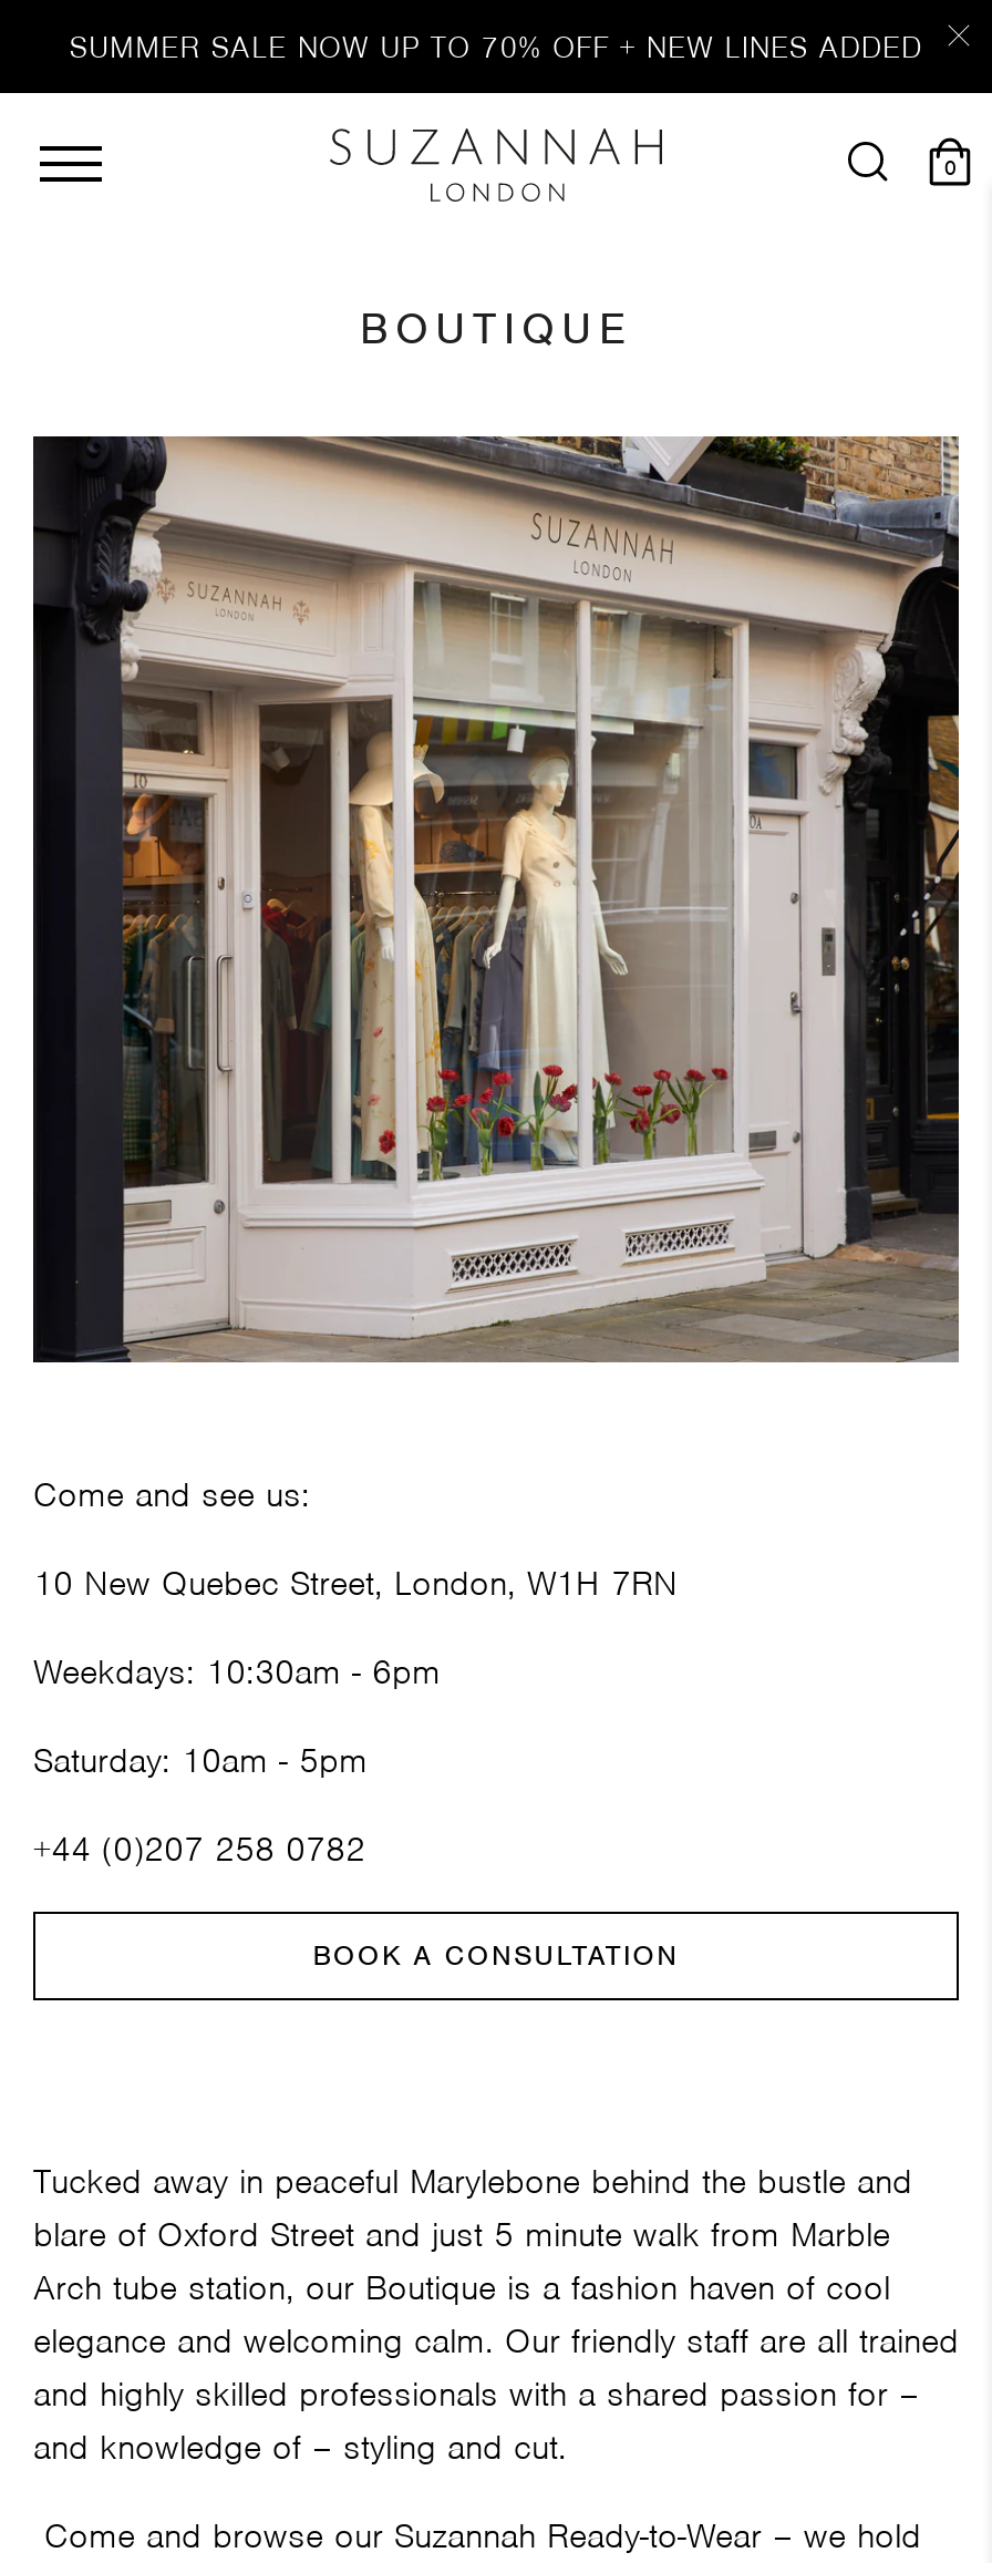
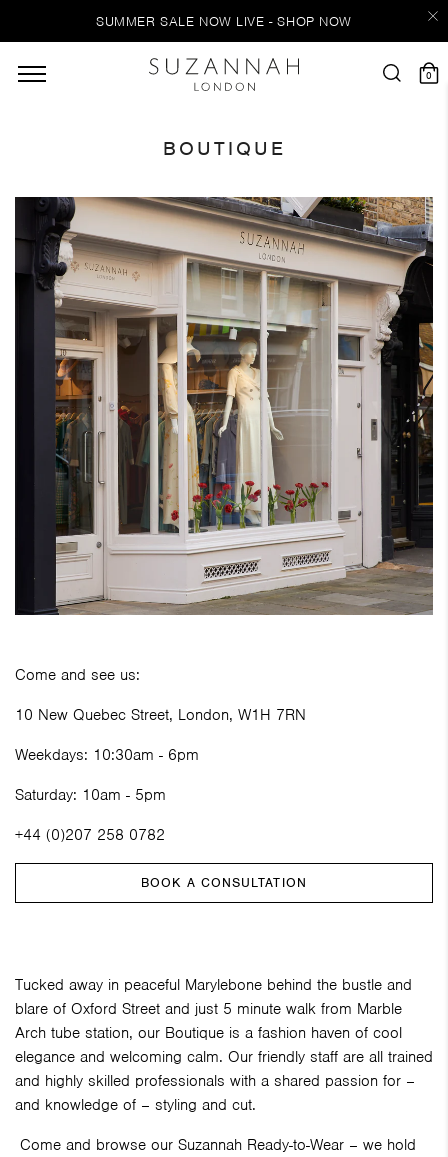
- SUMMER SALE NOW UP TO 70% OFF + NEW LINES ADDED
+ SUMMER SALE NOW LIVE - SHOP NOW
